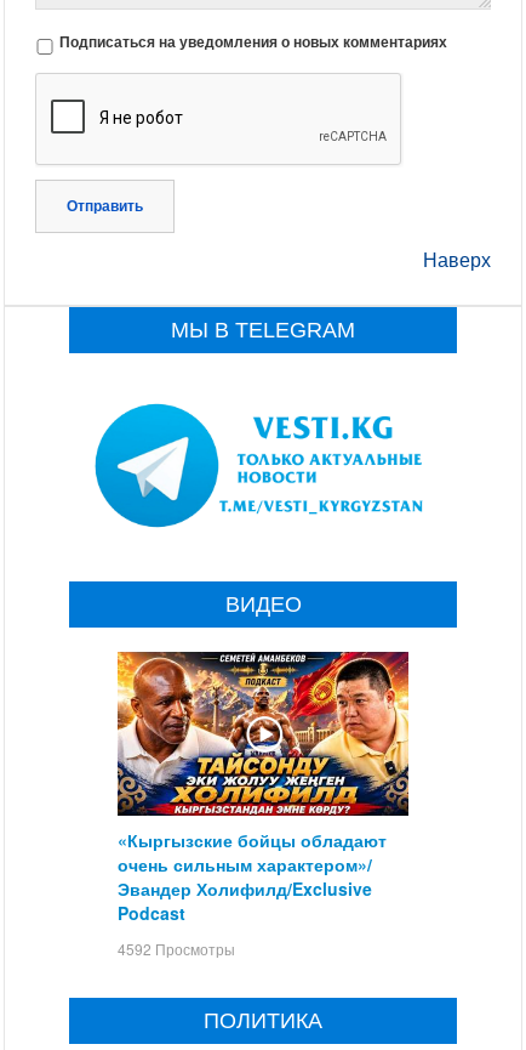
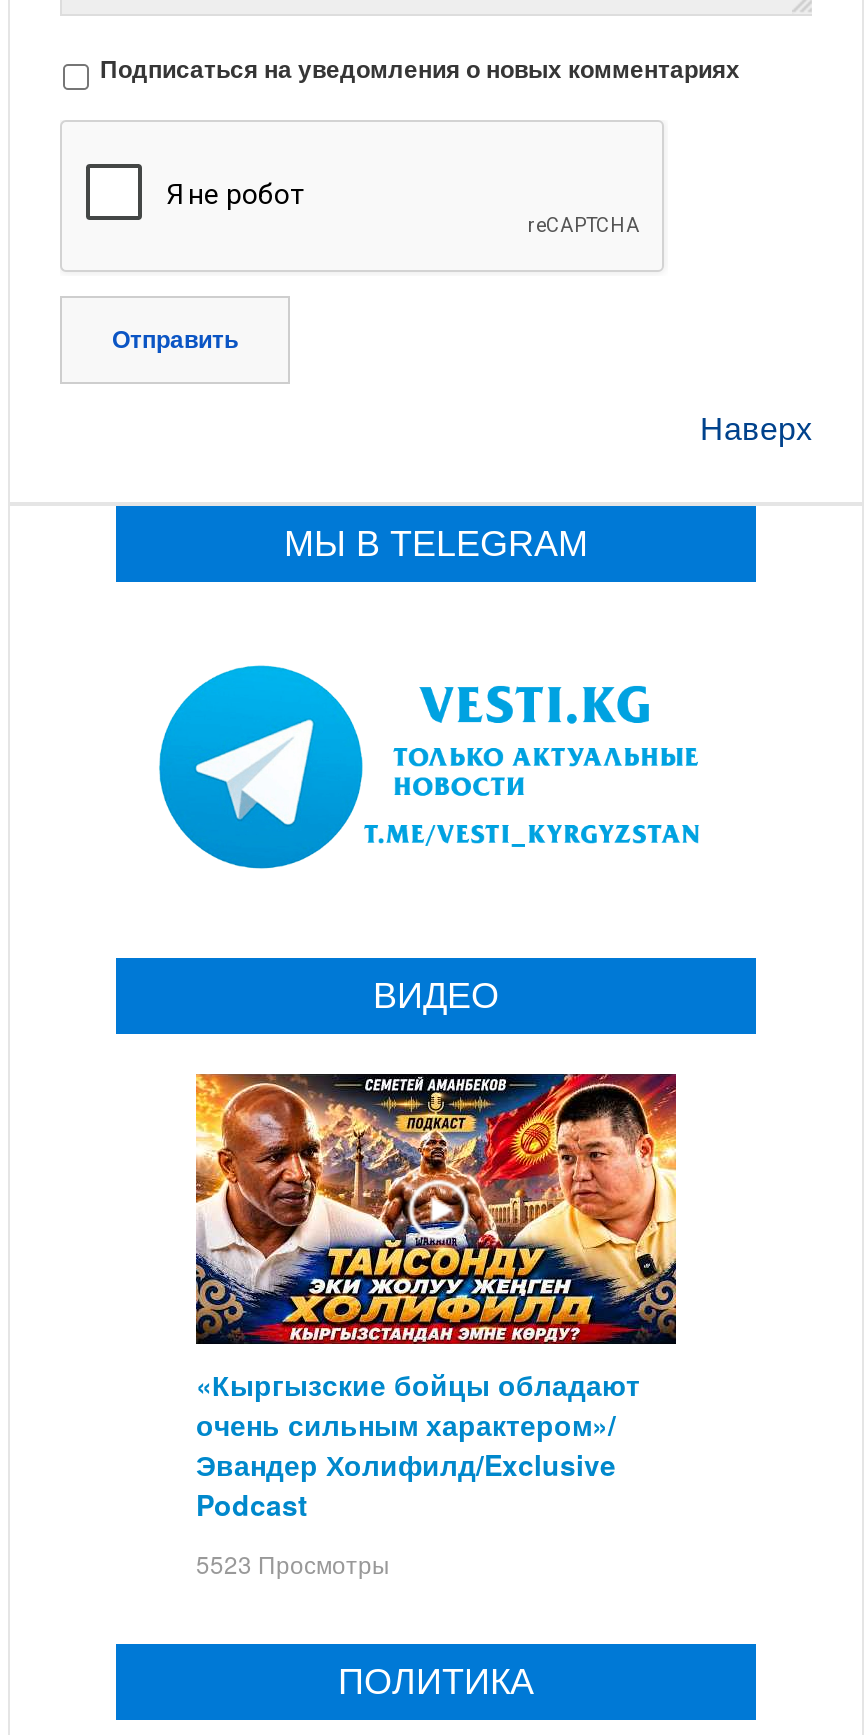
- 4592 Просмотры
+ 5523 Просмотры
